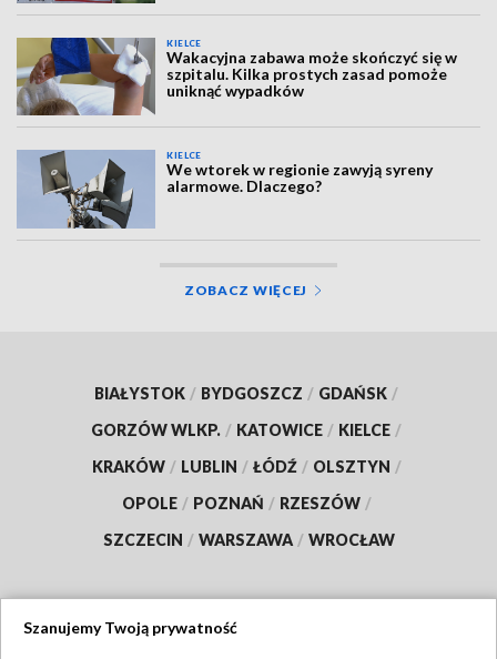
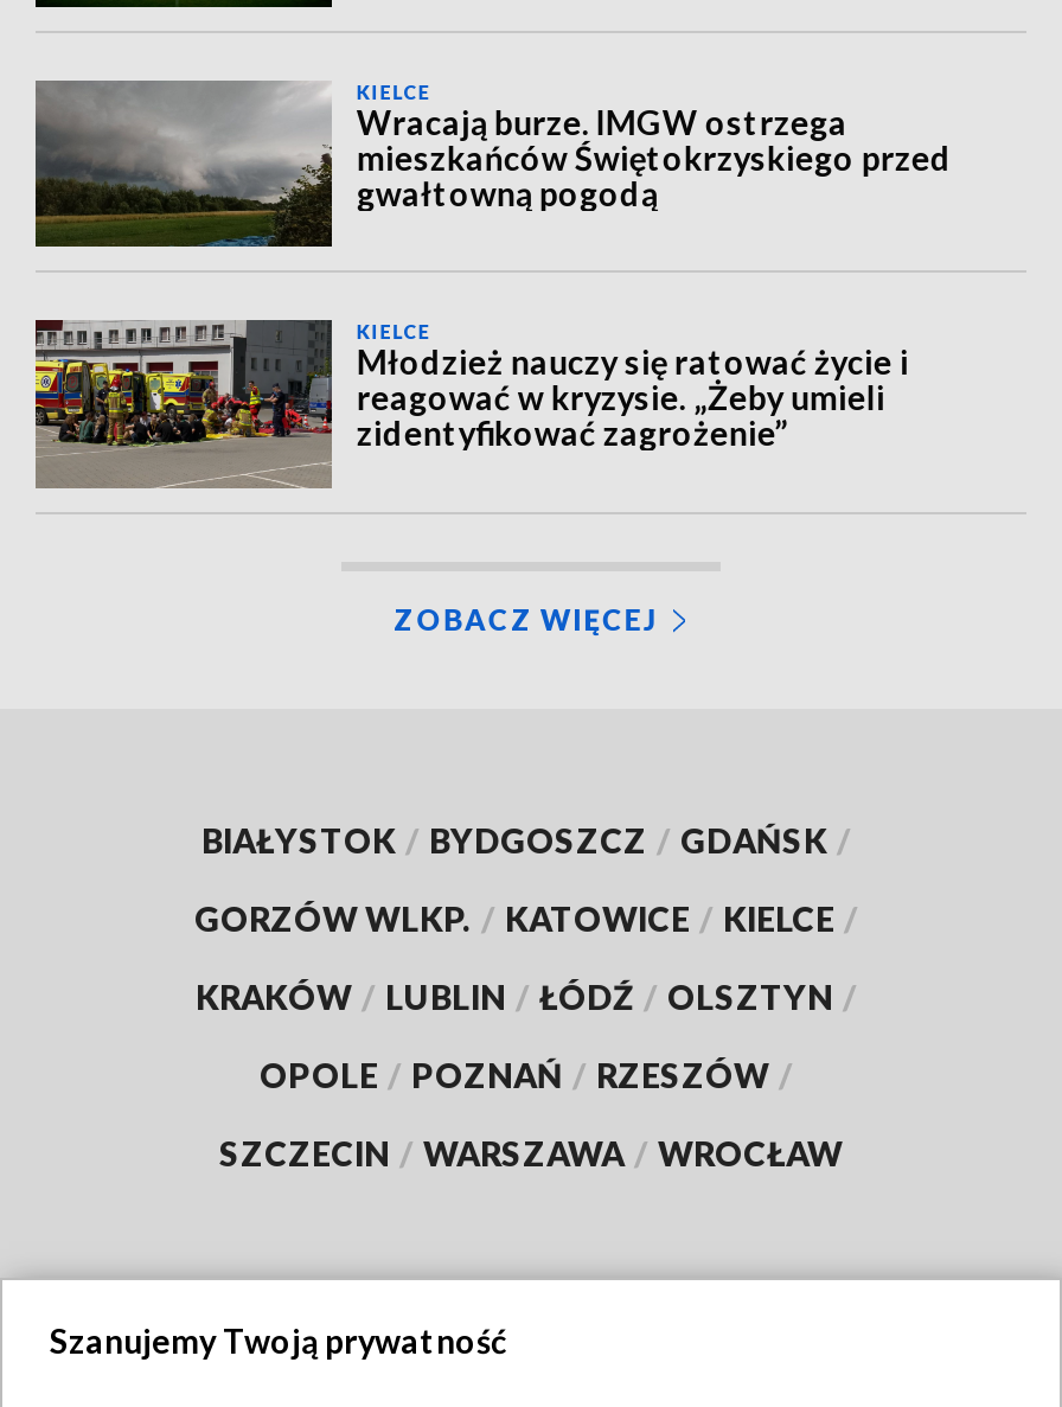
- [image]
- Wakacyjna zabawa może skończyć się w
- szpitalu. Kilka prostych zasad pomoże
- uniknąć wypadków
+ [image]
+ Wracają burze. IMGW ostrzega
+ mieszkańców Świętokrzyskiego przed
+ gwałtowną pogodą

- [image]
- We wtorek w regionie zawyją syreny
- alarmowe. Dlaczego?
+ [image]
+ Młodzież nauczy się ratować życie i
+ reagować w kryzysie. „Żeby umieli
+ zidentyfikować zagrożenie”
